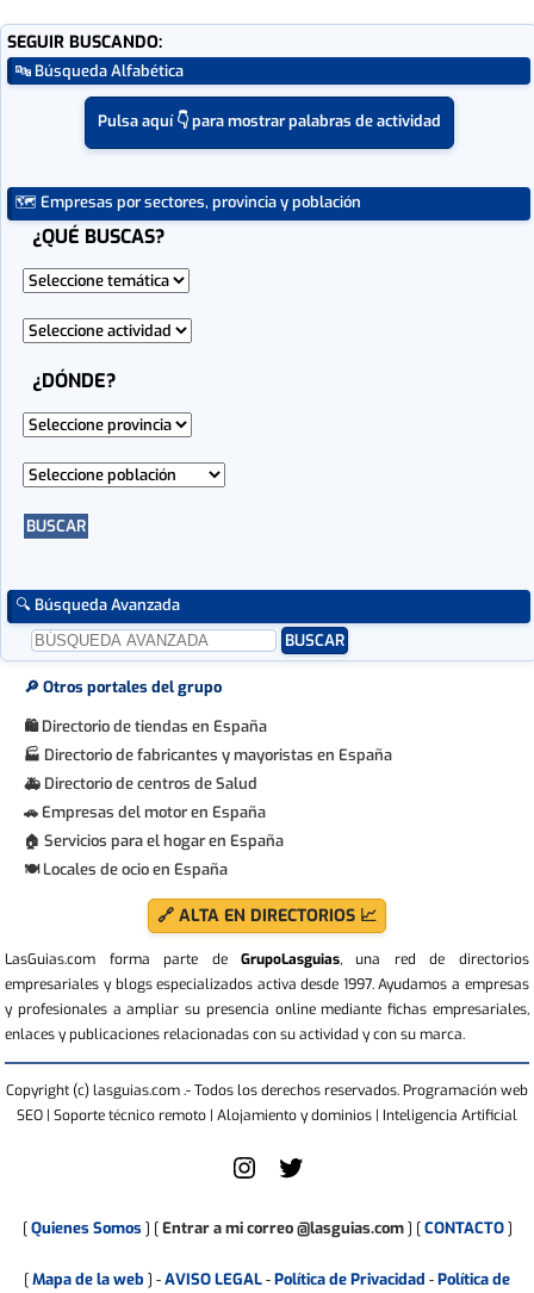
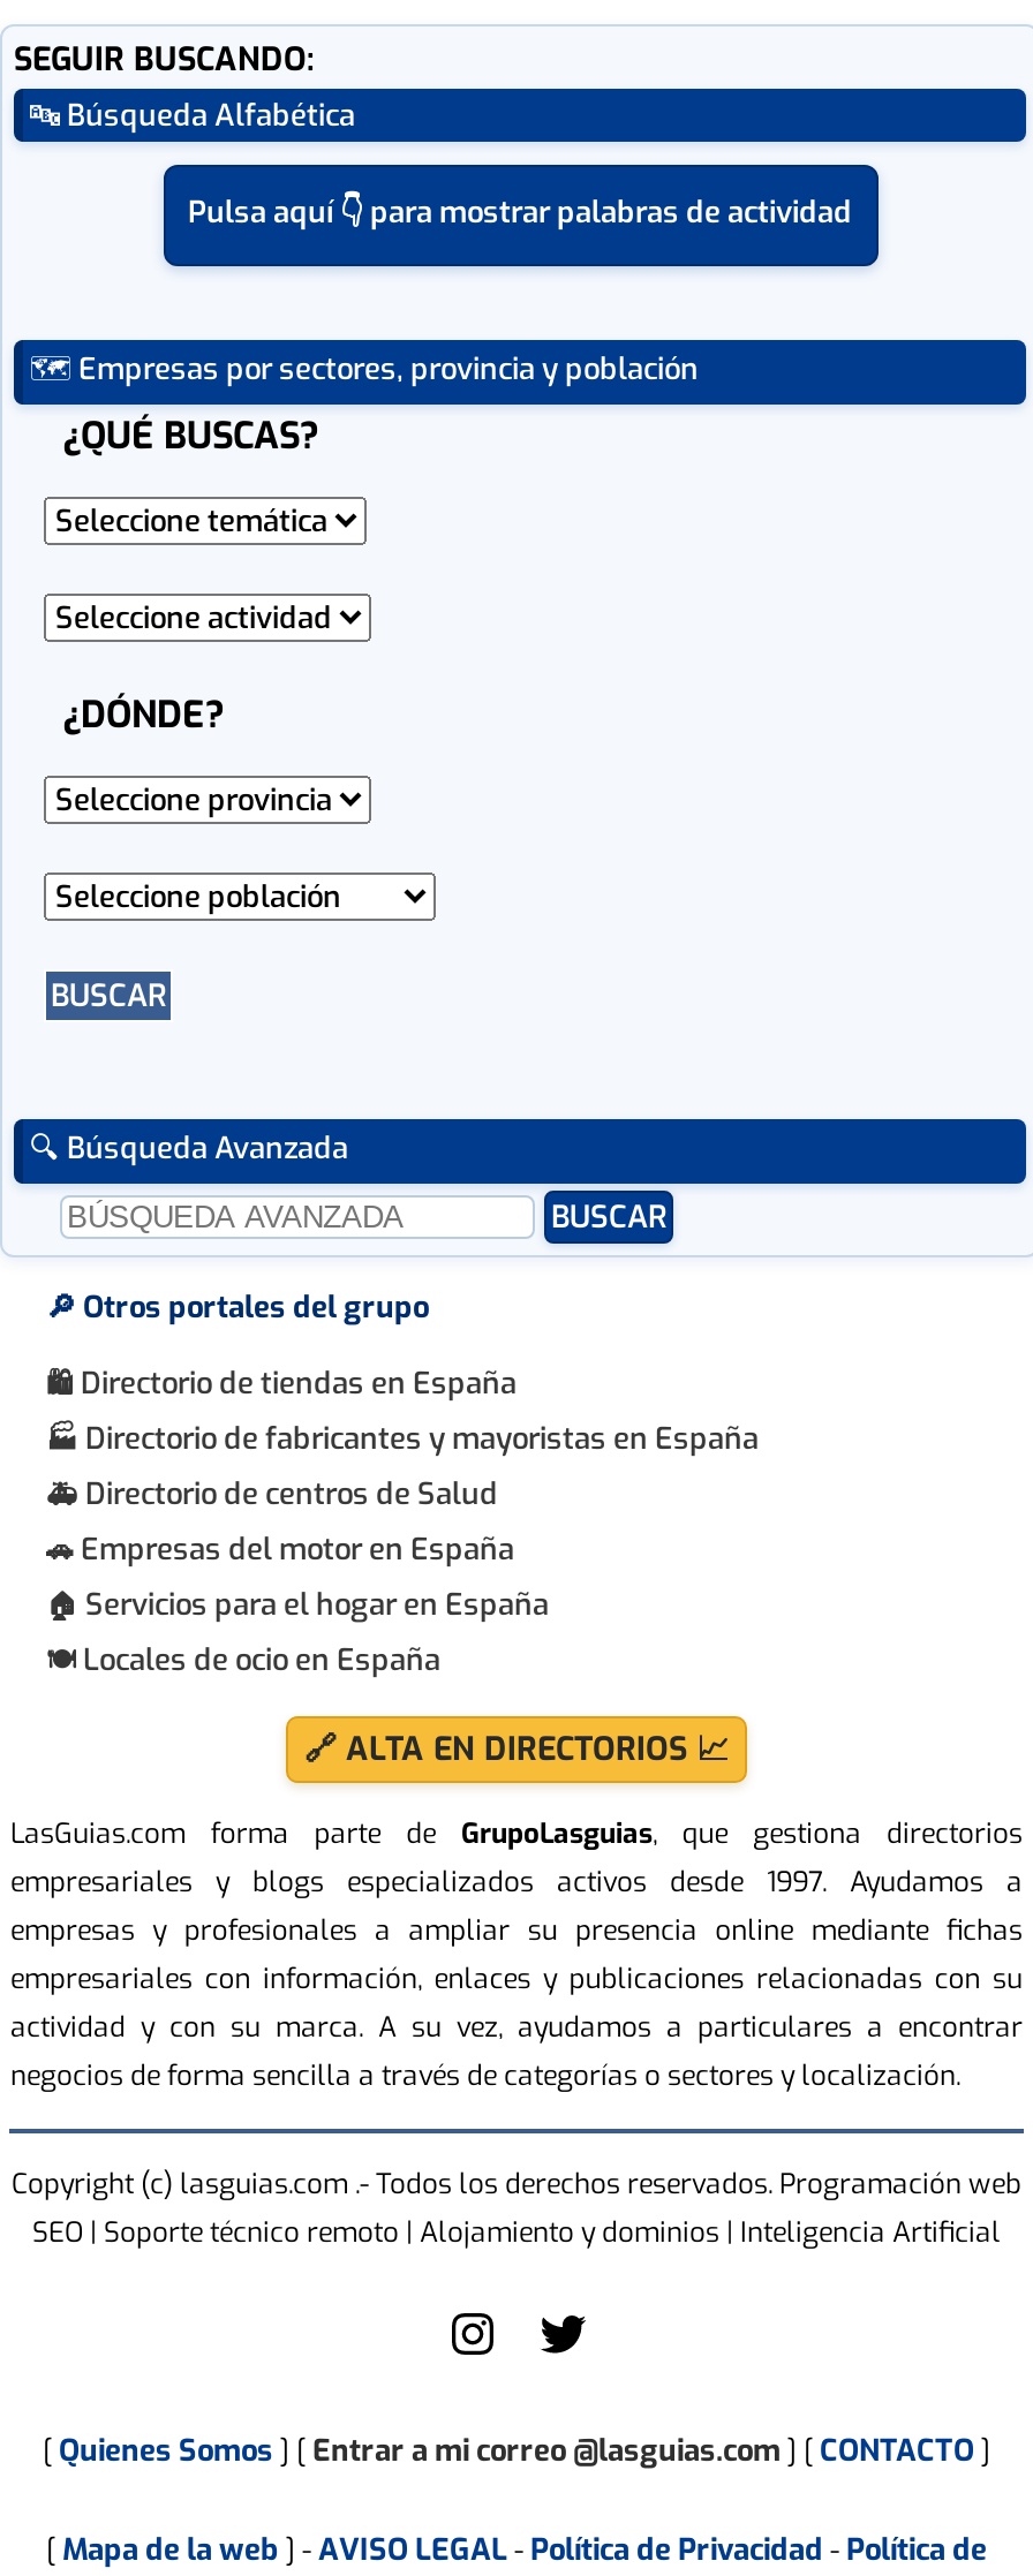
- LasGuias.com forma parte de GrupoLasguias, una red de directorios
- empresariales y blogs especializados activa desde 1997. Ayudamos a empresas
- y profesionales a ampliar su presencia online mediante fichas empresariales,
- enlaces y publicaciones relacionadas con su actividad y con su marca.
+ LasGuias.com forma parte de GrupoLasguias, que gestiona directorios
+ empresariales y blogs especializados activos desde 1997. Ayudamos a
+ empresas y profesionales a ampliar su presencia online mediante fichas
+ empresariales con información, enlaces y publicaciones relacionadas con su
+ actividad y con su marca. A su vez, ayudamos a particulares a encontrar
+ negocios de forma sencilla a través de categorías o sectores y localización.
